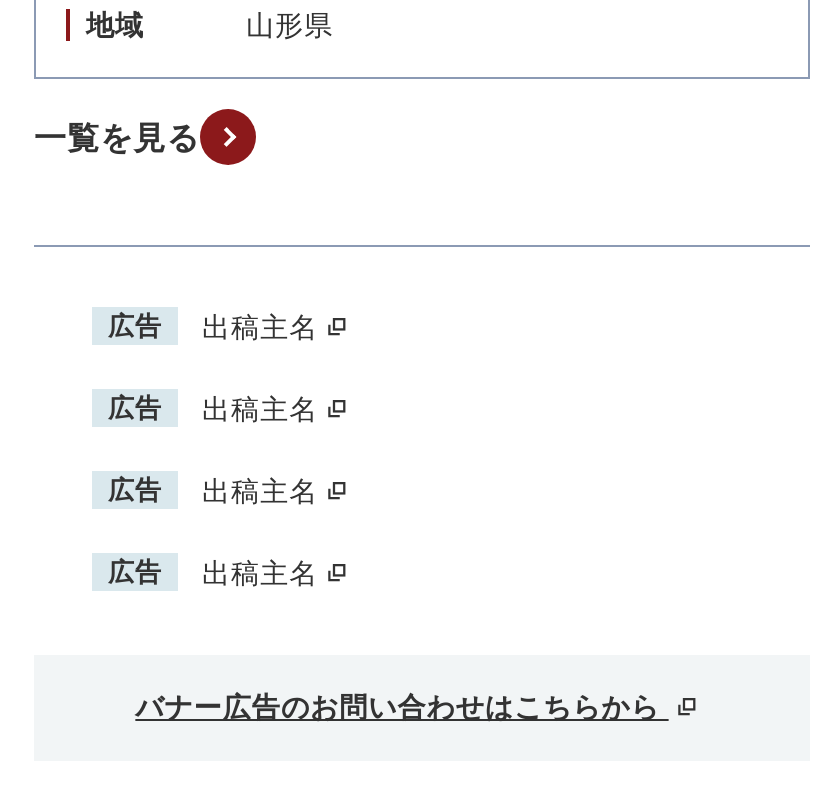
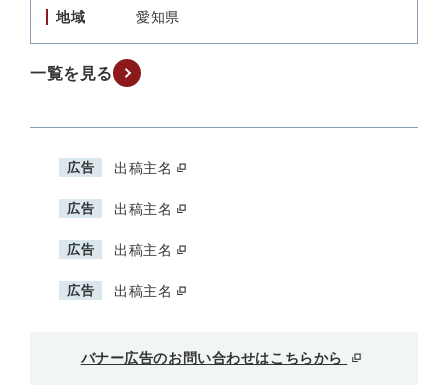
- 山形県
+ 愛知県
